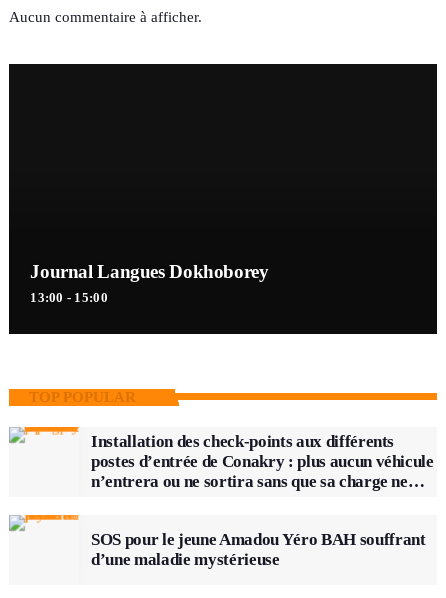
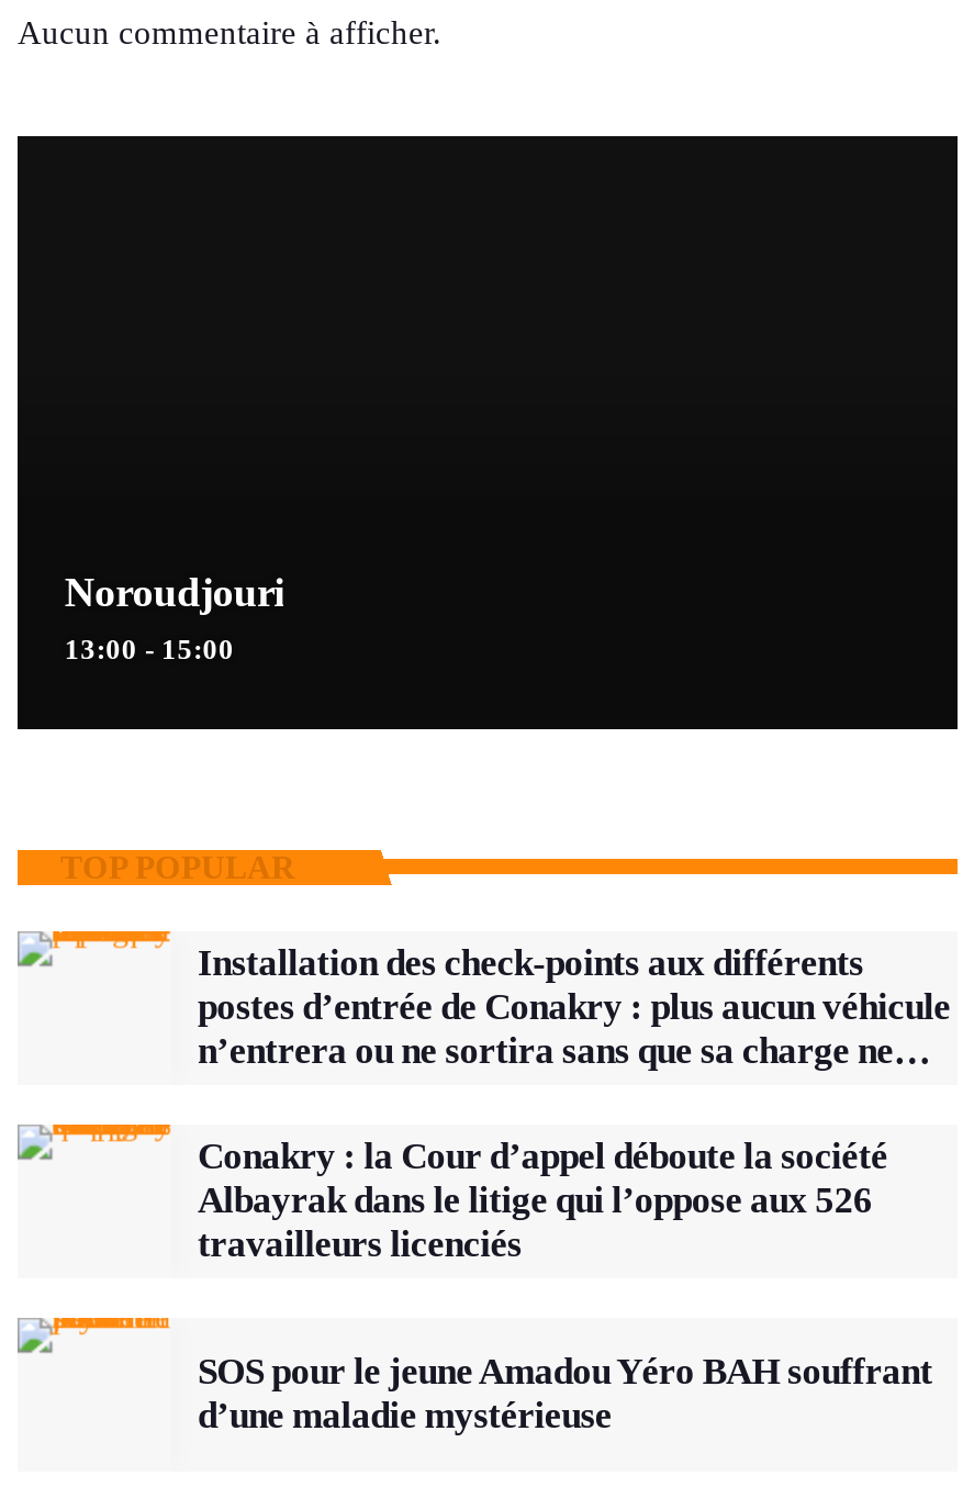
- Journal Langues Dokhoborey
+ Noroudjouri

+ Conakry : la Cour d’appel déboute la société
+ Albayrak dans le litige qui l’oppose aux 526
+ travailleurs licenciés
